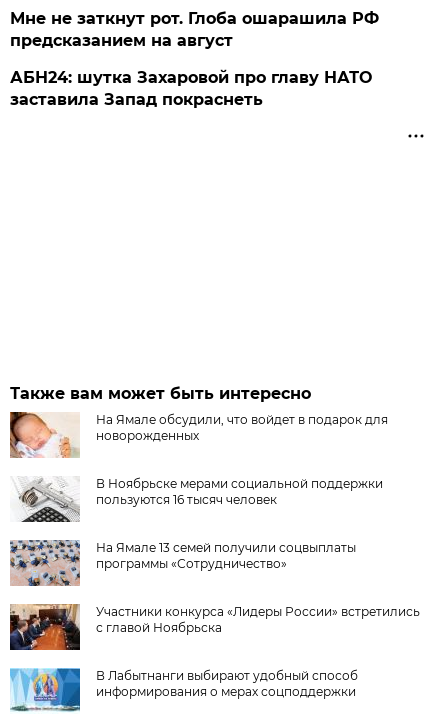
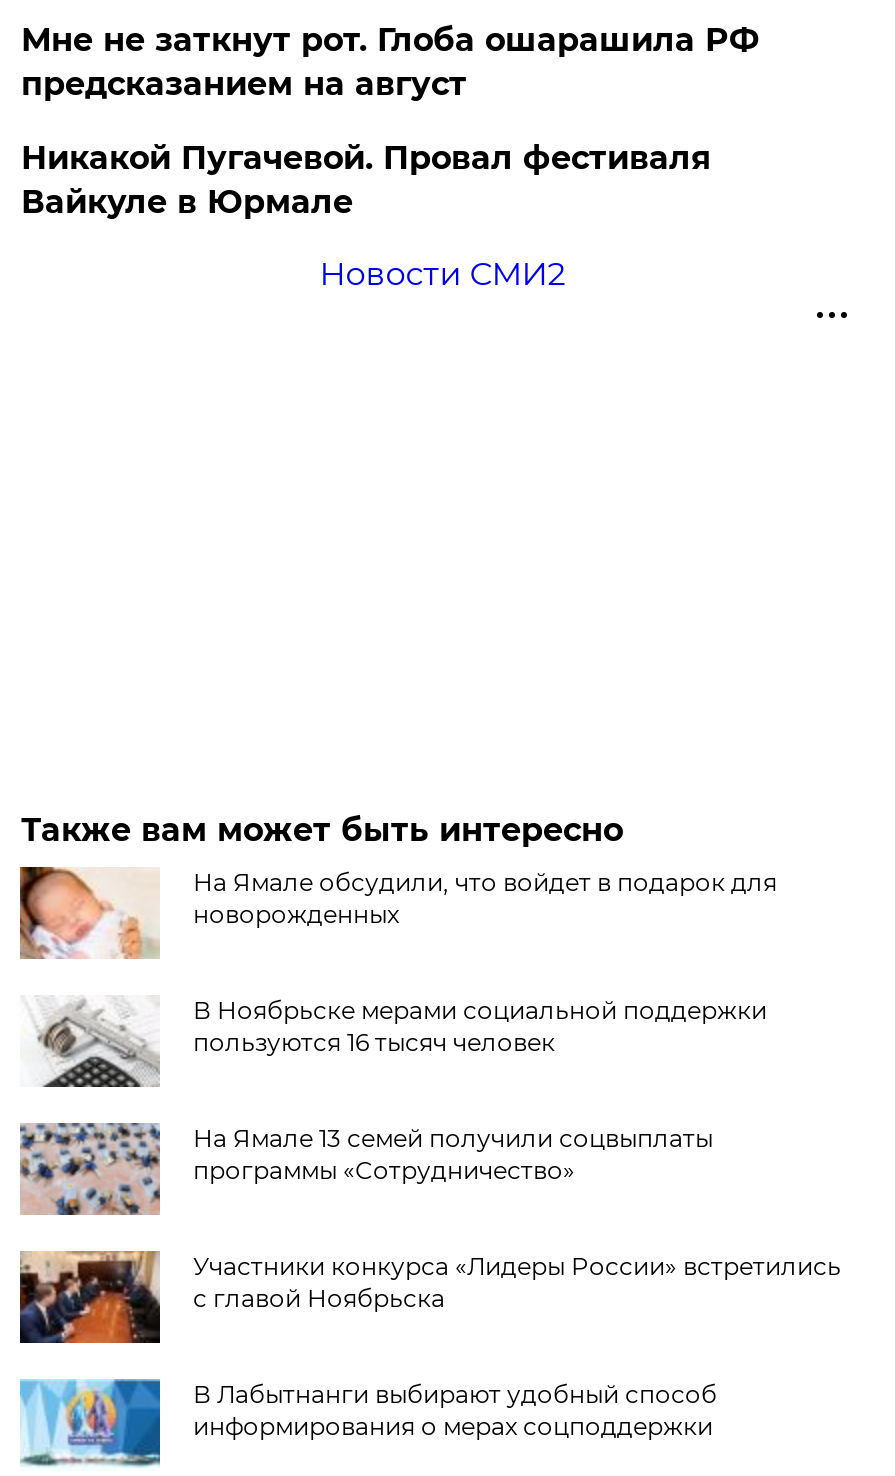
- АБН24: шутка Захаровой про главу НАТО
- заставила Запад покраснеть
+ Никакой Пугачевой. Провал фестиваля
+ Вайкуле в Юрмале
+ Новости СМИ2
